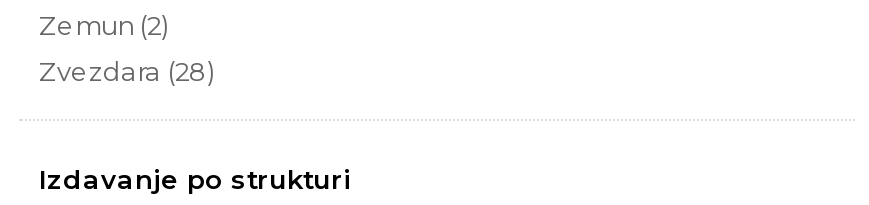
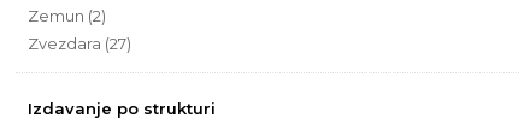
- Zvezdara (28)
+ Zvezdara (27)
